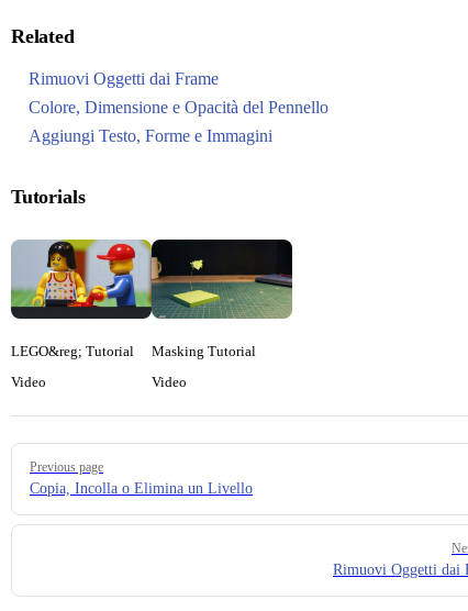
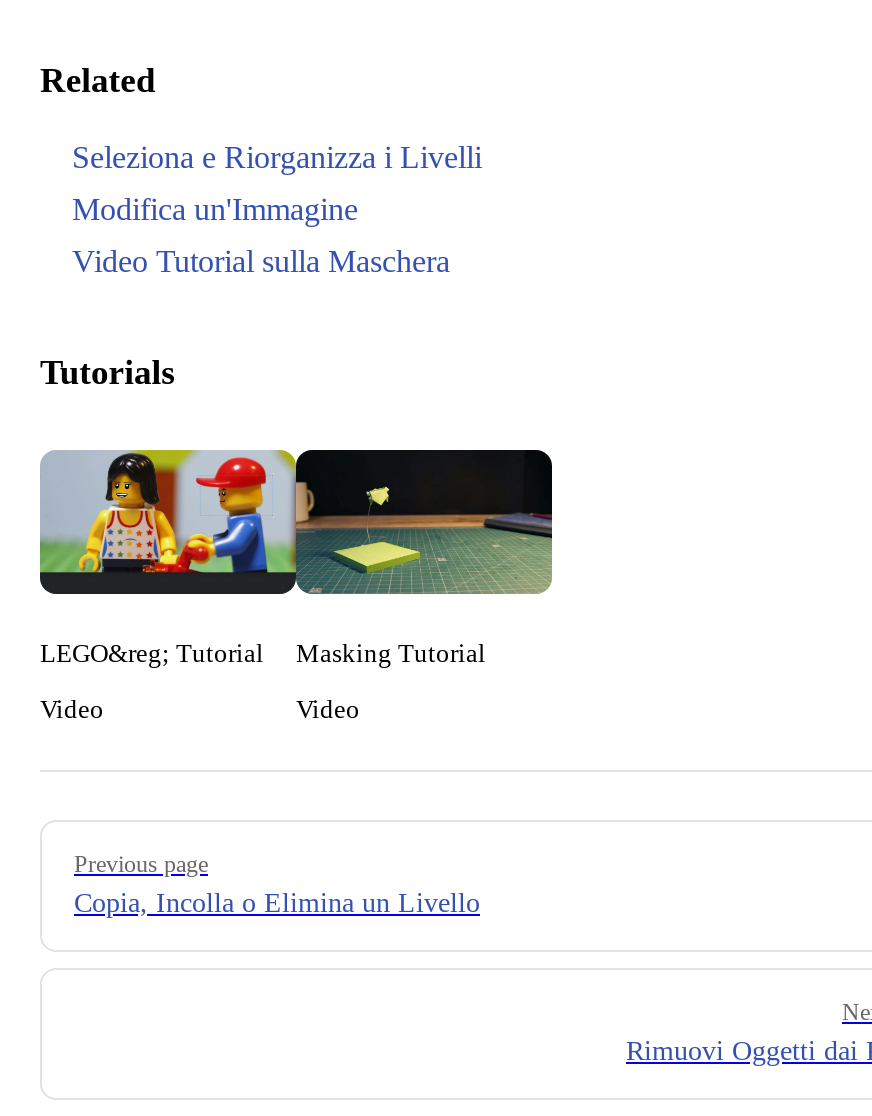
- Rimuovi Oggetti dai Frame
+ Seleziona e Riorganizza i Livelli

- Colore, Dimensione e Opacità del Pennello
+ Modifica un'Immagine

- Aggiungi Testo, Forme e Immagini
+ Video Tutorial sulla Maschera
